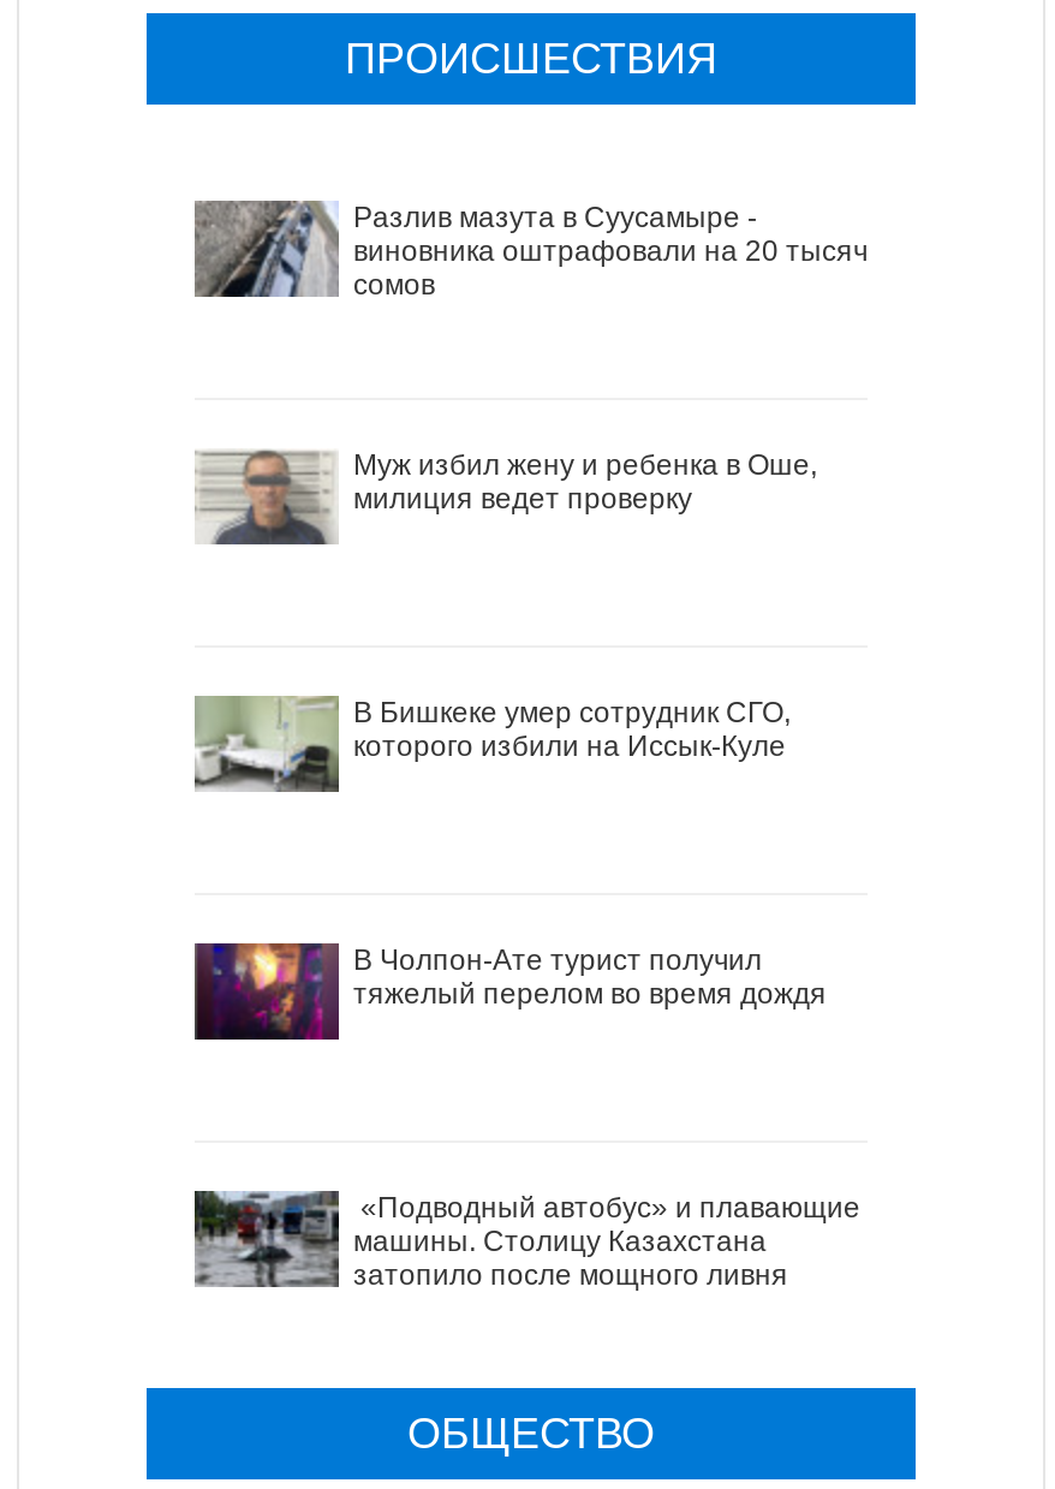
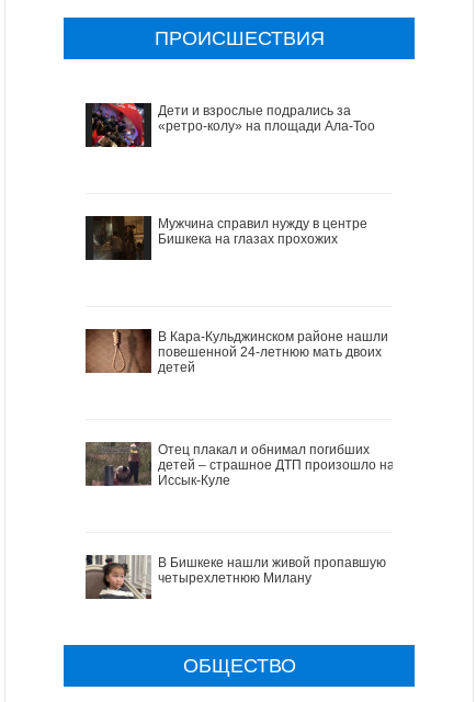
- [image]
- Разлив мазута в Суусамыре -
- виновника оштрафовали на 20 тысяч
- сомов
+ [image]
+ Дети и взрослые подрались за
+ «ретро-колу» на площади Ала-Тоо

- [image]
- Муж избил жену и ребенка в Оше,
- милиция ведет проверку
+ [image]
+ Мужчина справил нужду в центре
+ Бишкека на глазах прохожих

- [image]
- В Бишкеке умер сотрудник СГО,
- которого избили на Иссык-Куле
+ [image]
+ В Кара-Кульджинском районе нашли
+ повешенной 24-летнюю мать двоих
+ детей

- [image]
- В Чолпон-Ате турист получил
- тяжелый перелом во время дождя
+ [image]
+ Отец плакал и обнимал погибших
+ детей – страшное ДТП произошло на
+ Иссык-Куле

- [image]
- «Подводный автобус» и плавающие
- машины. Столицу Казахстана
- затопило после мощного ливня
+ [image]
+ В Бишкеке нашли живой пропавшую
+ четырехлетнюю Милану
